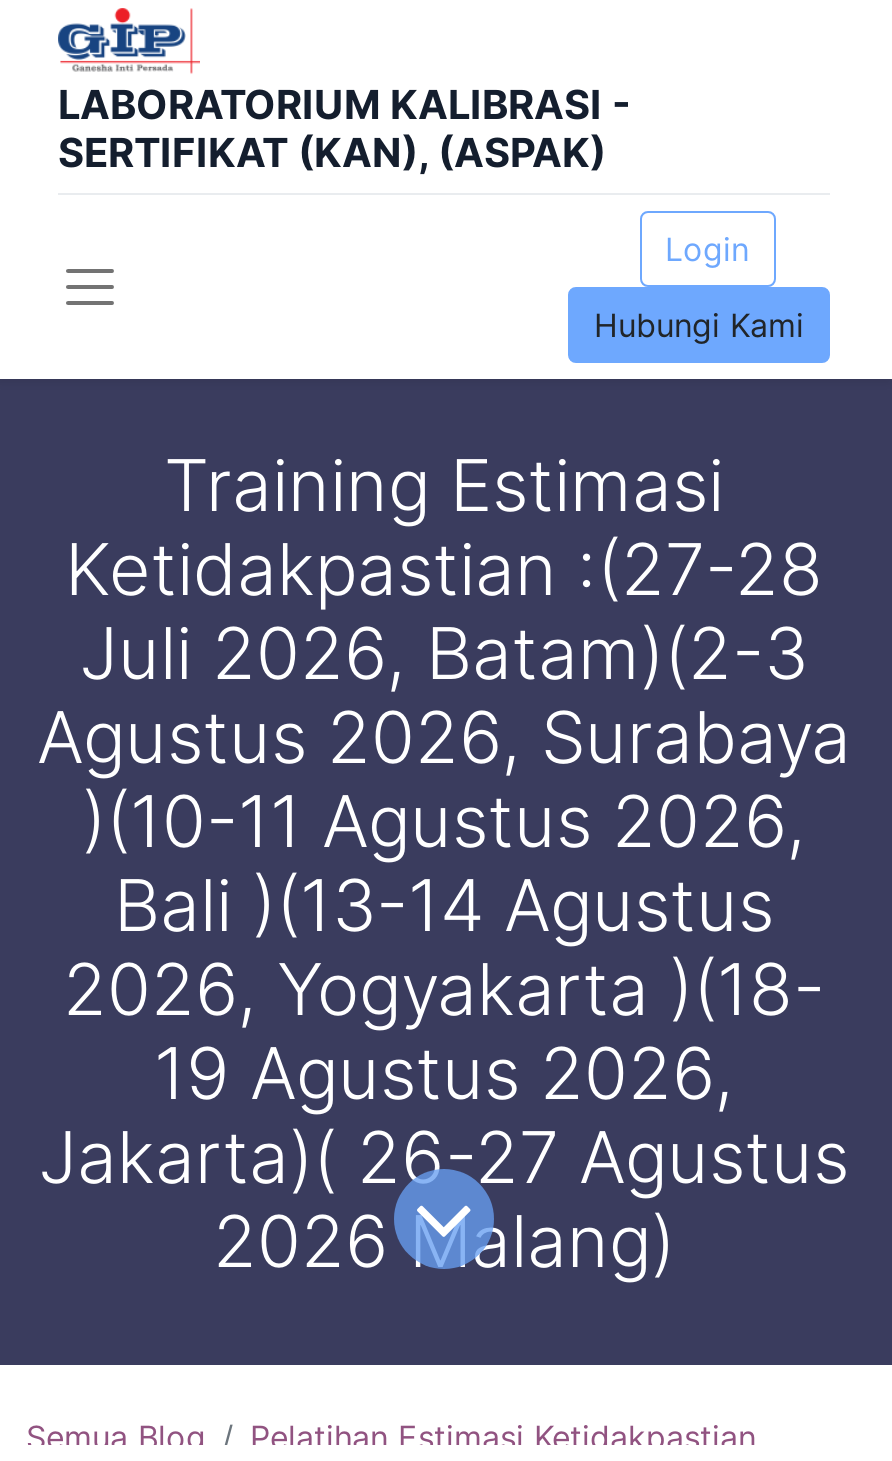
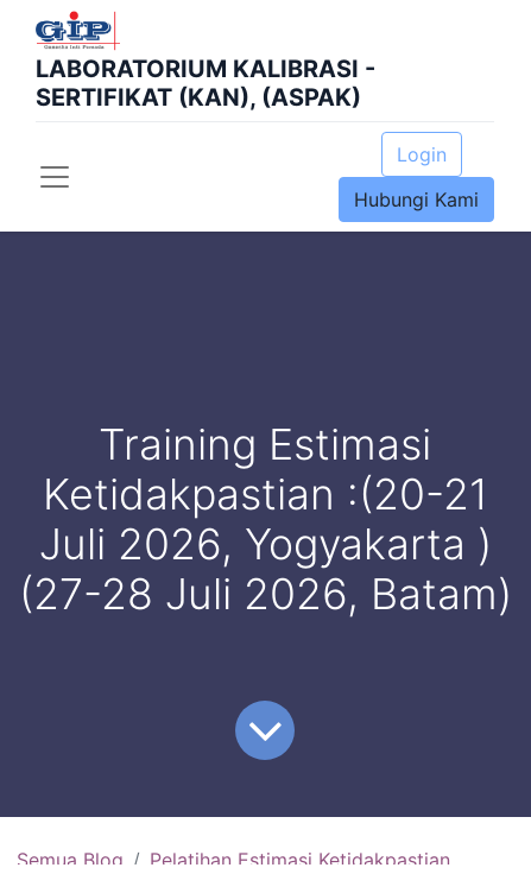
moved down: Training Estimasi

- Ketidakpastian :(27-28
- Juli 2026, Batam)(2-3
- Agustus 2026, Surabaya
- )(10-11 Agustus 2026,
- Bali )(13-14 Agustus
- 2026, Yogyakarta )(18-
- 19 Agustus 2026,
- Jakarta)( 26-27 Agustus
- 2026 Malang)
+ Ketidakpastian :(20-21
+ Juli 2026, Yogyakarta )
+ (27-28 Juli 2026, Batam)
